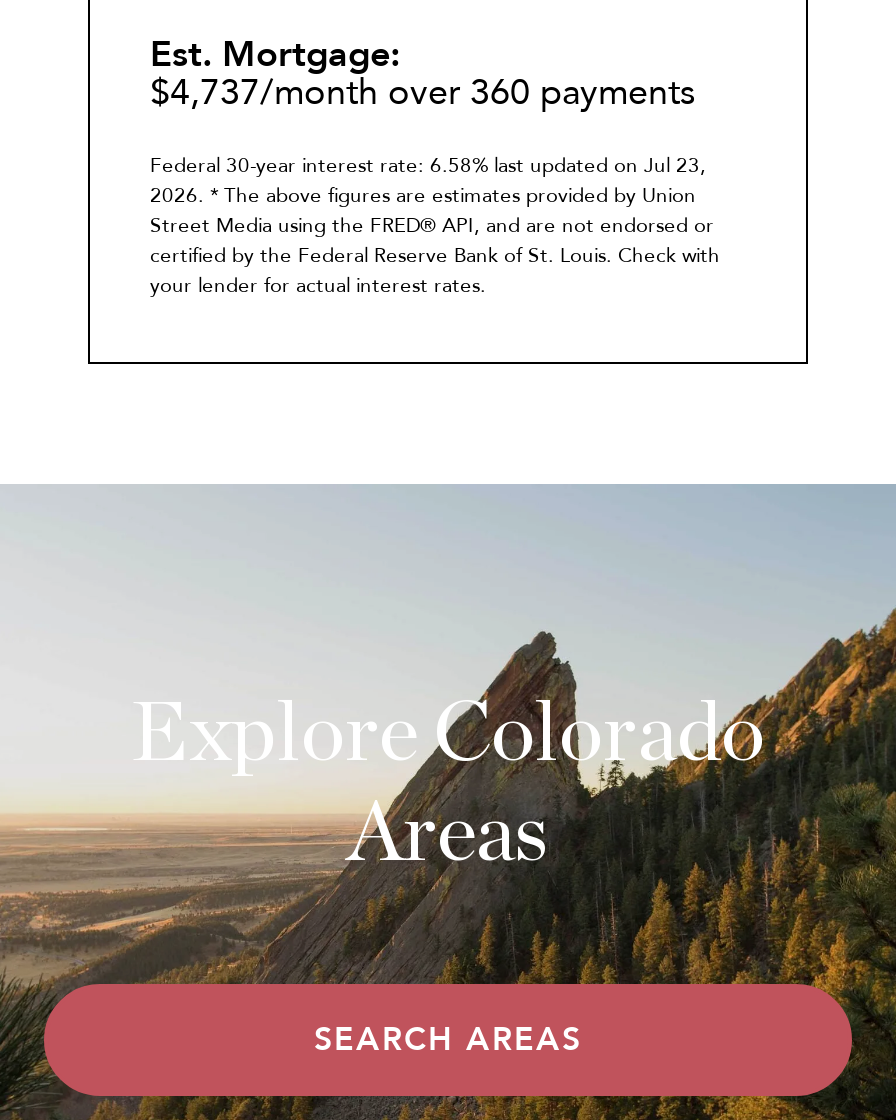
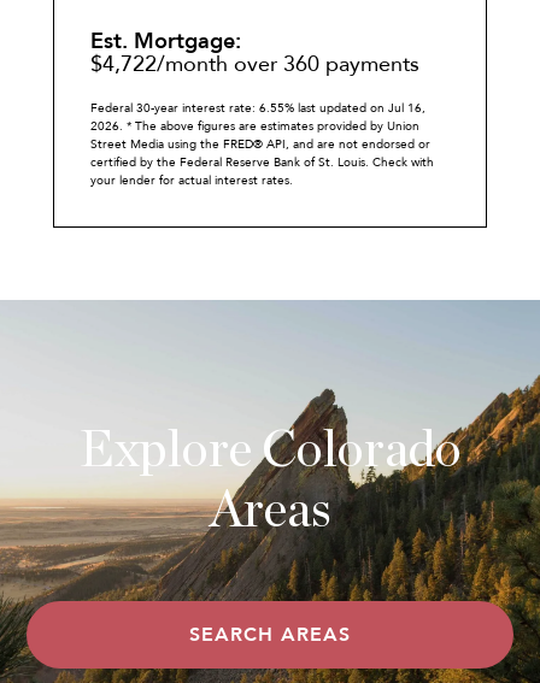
- $4,737/month over 360 payments
+ $4,722/month over 360 payments

- Federal 30-year interest rate: 6.58% last updated on Jul 23,
+ Federal 30-year interest rate: 6.55% last updated on Jul 16,
